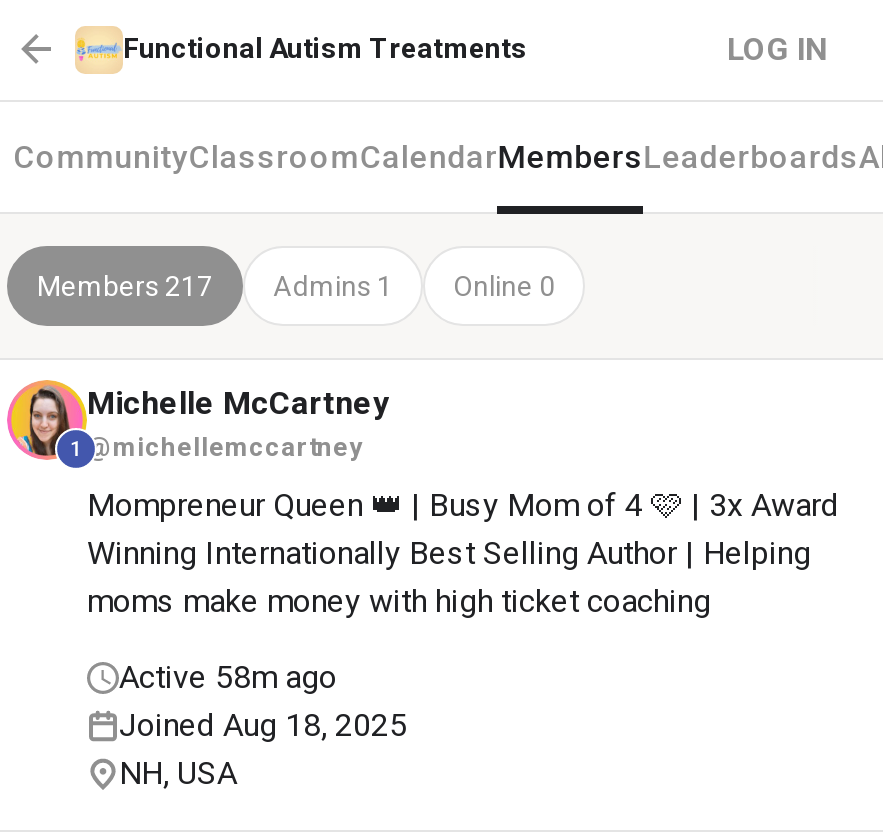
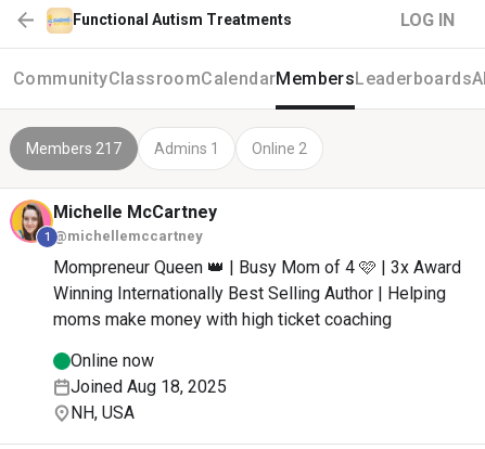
- Members 217 Admins 1 Online 0
+ Members 217 Admins 1 Online 2

- Active 58m ago
+ Online now
